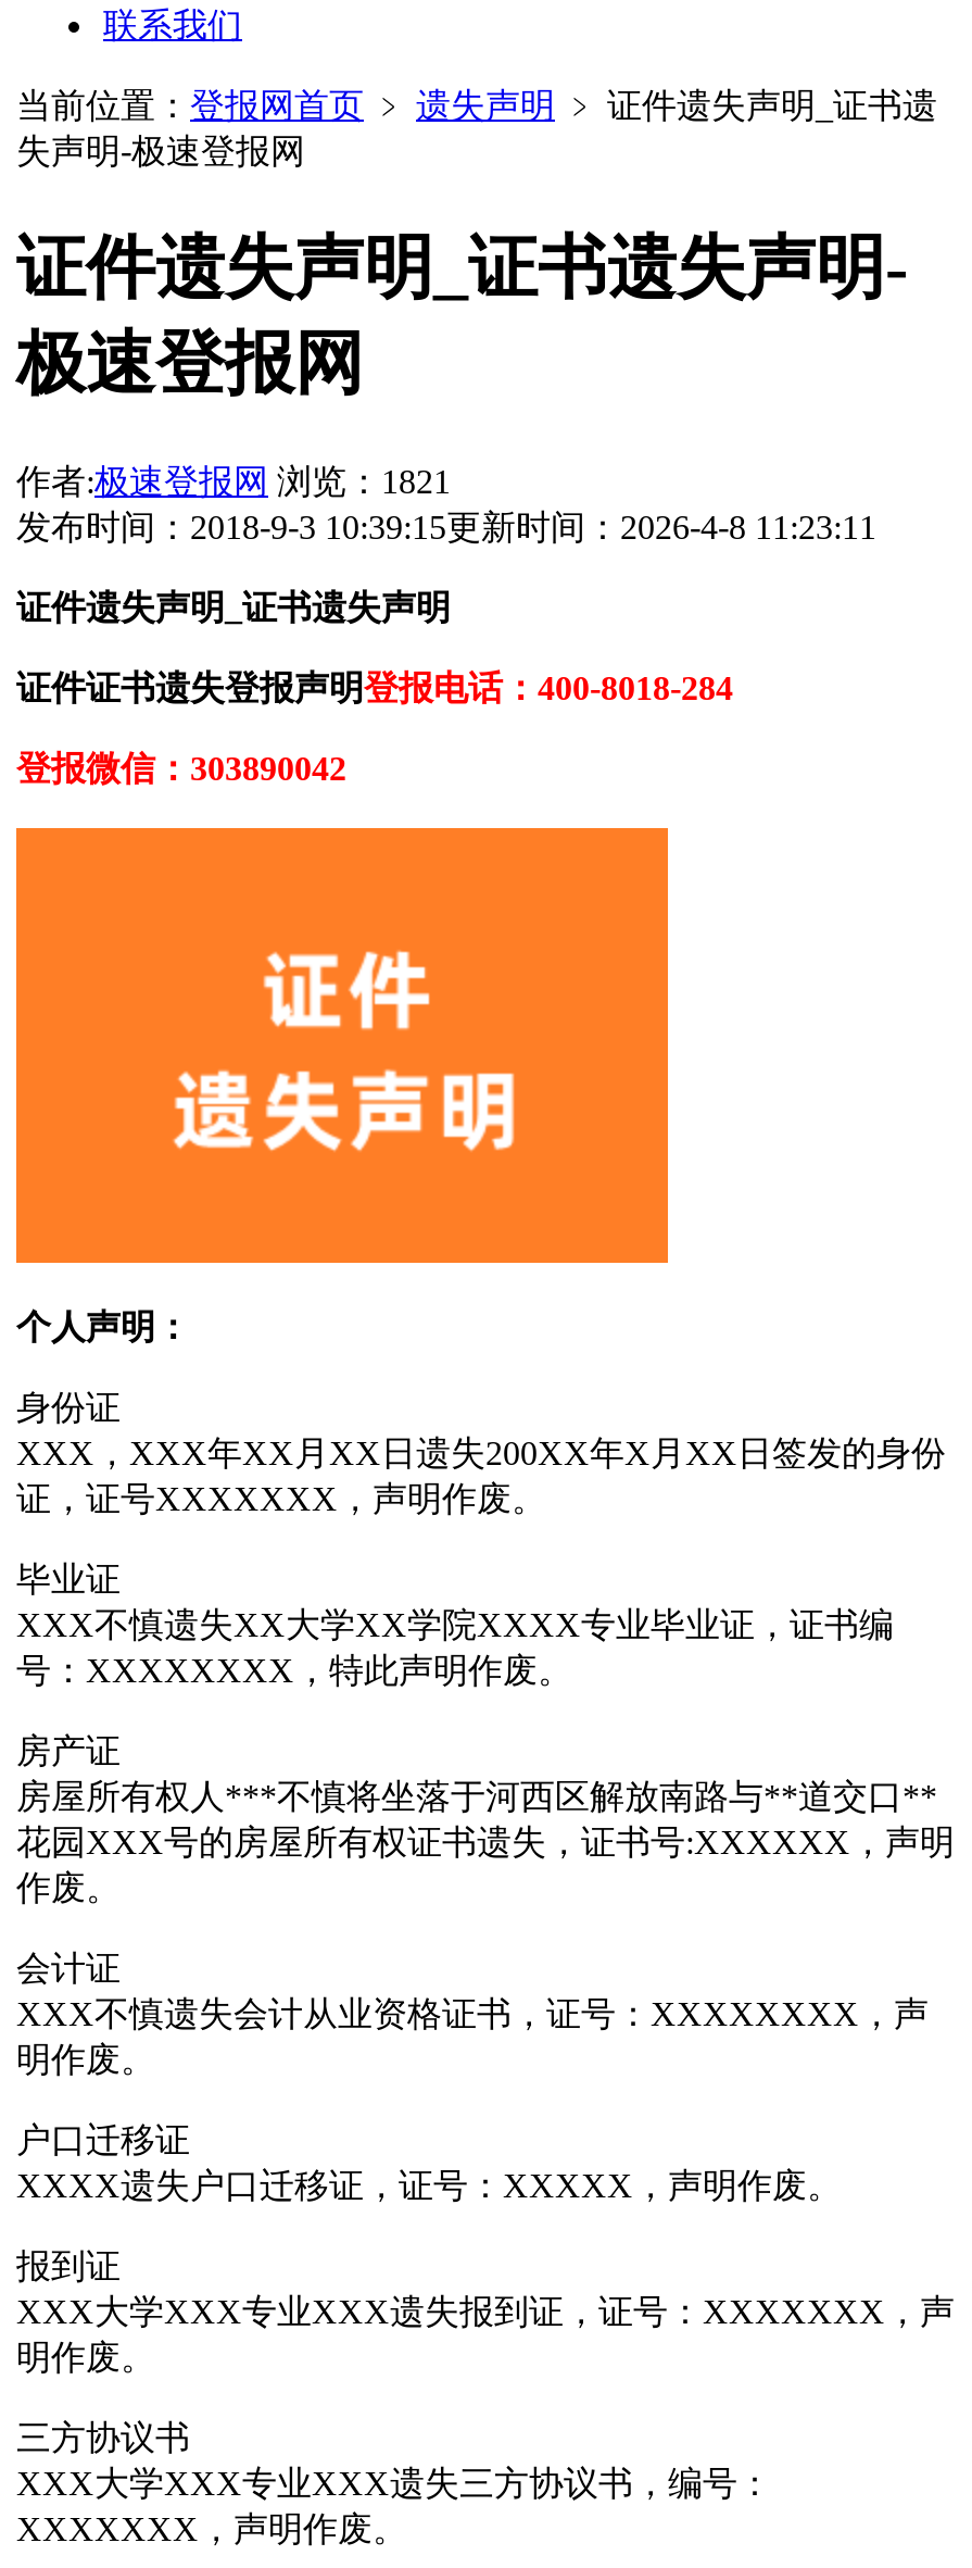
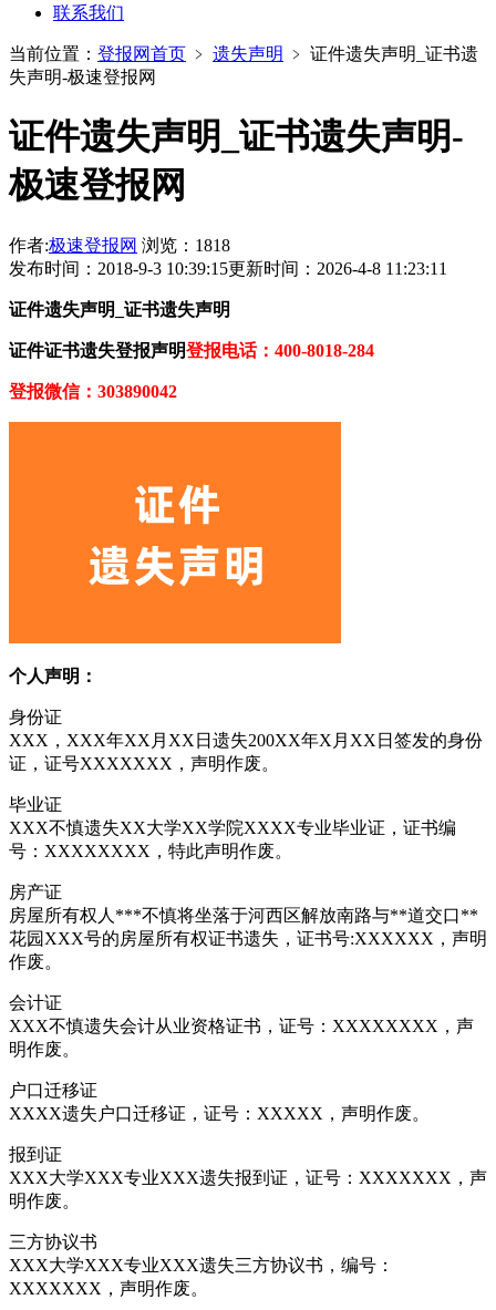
- 作者:极速登报网 浏览：1821
+ 作者:极速登报网 浏览：1818
